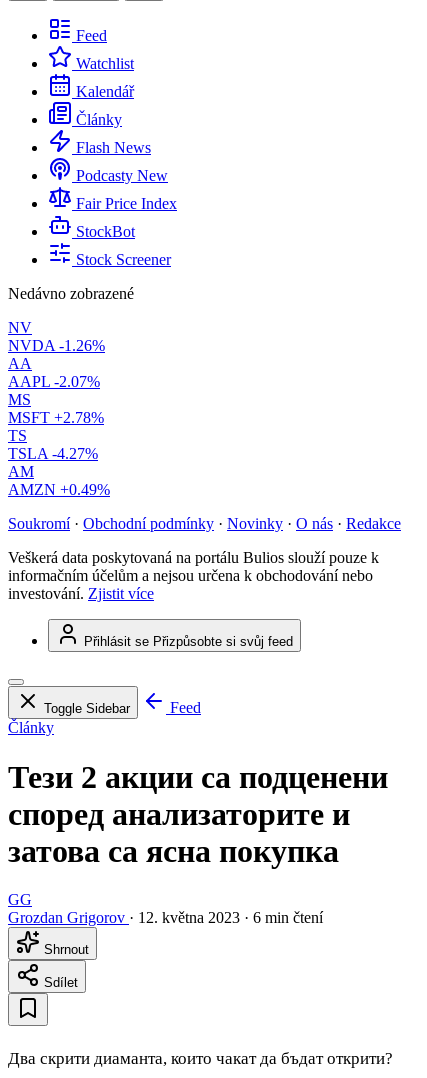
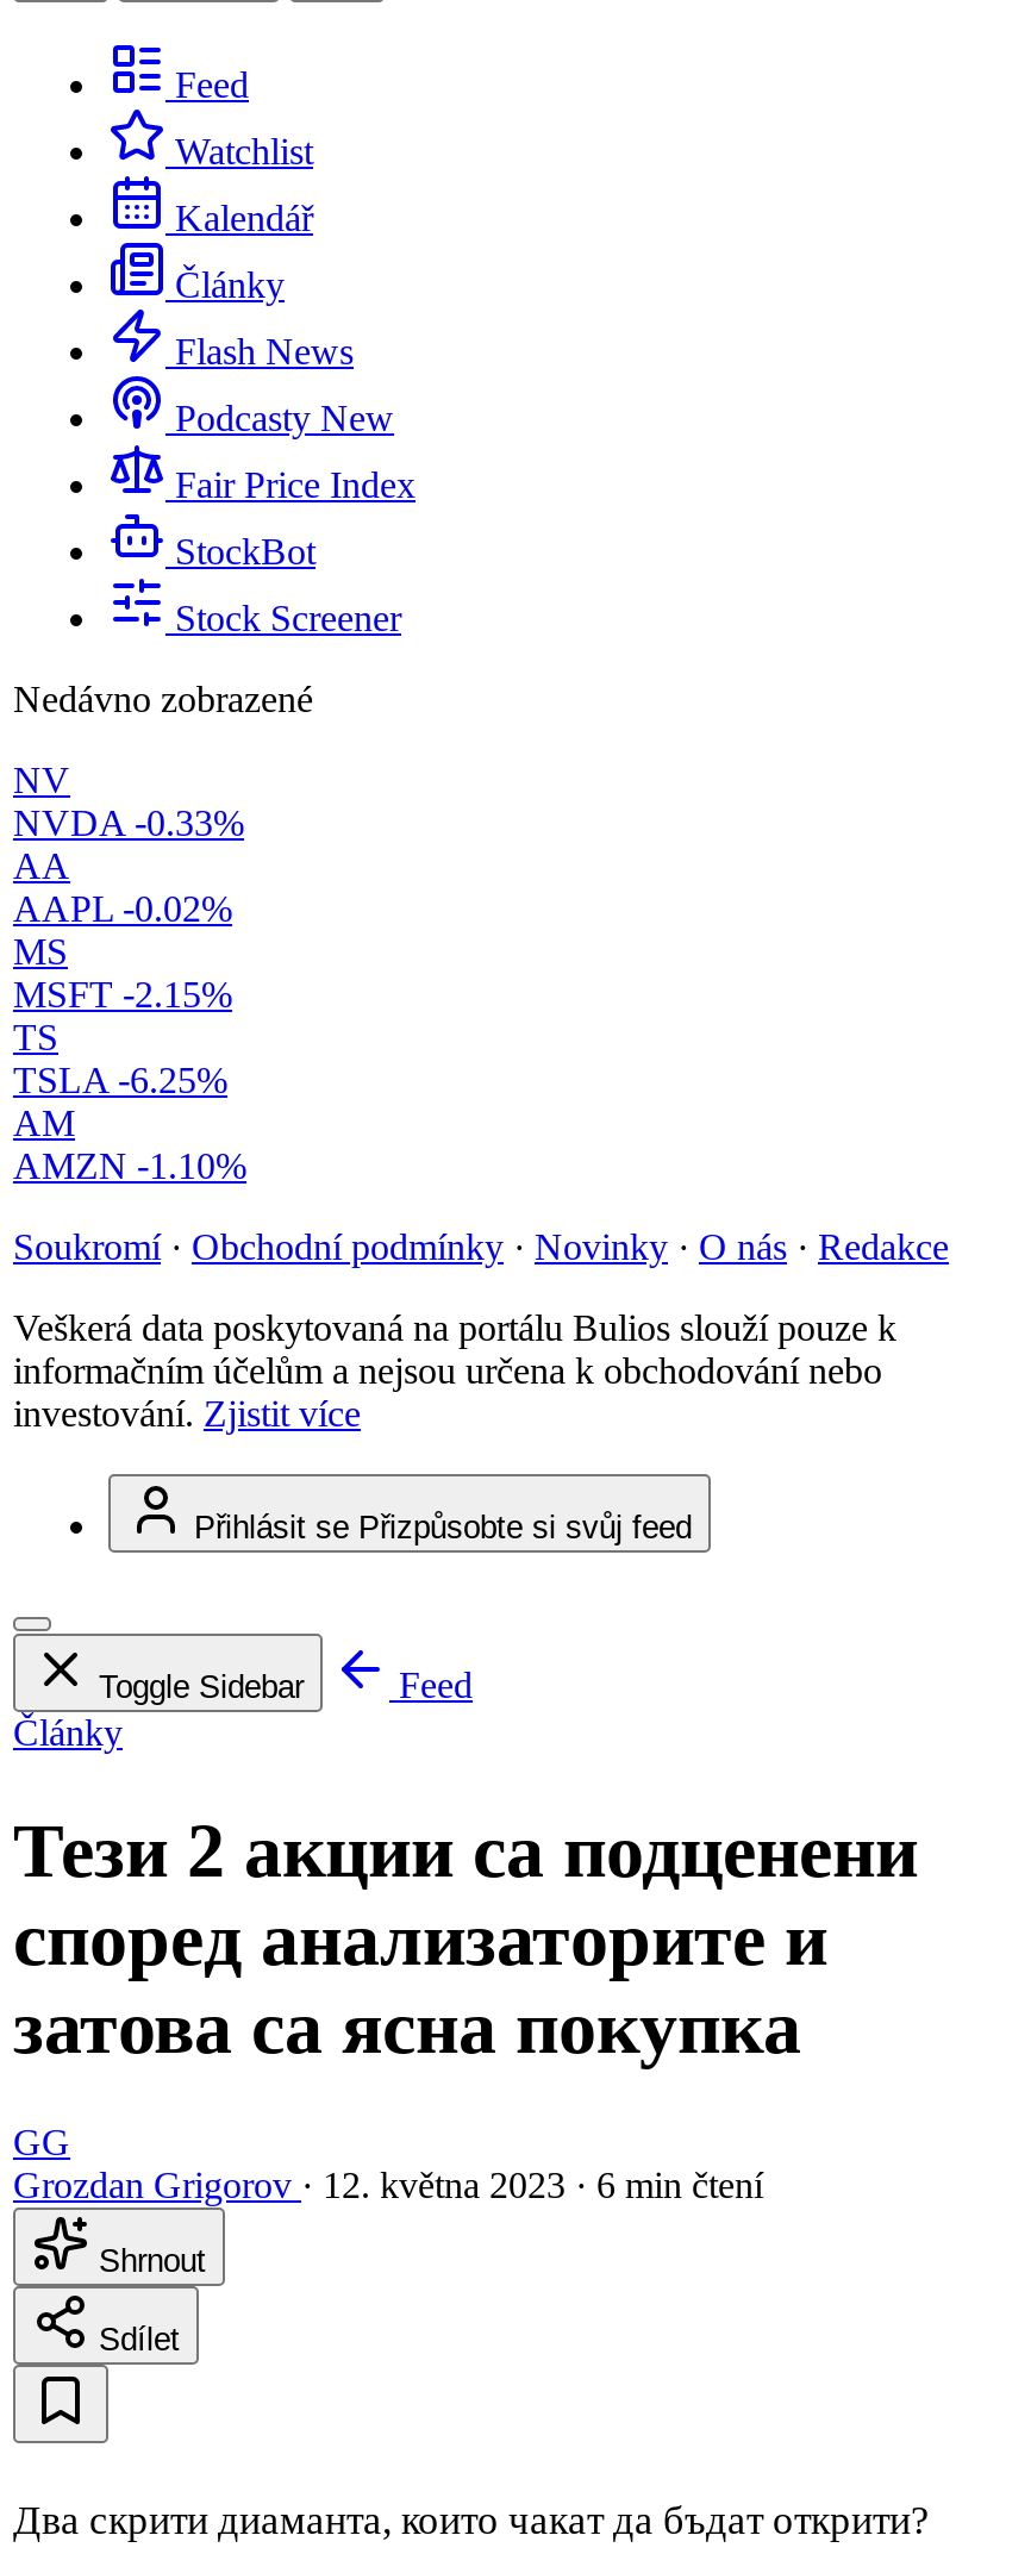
- NVDA -1.26%
+ NVDA -0.33%

- AAPL -2.07%
+ AAPL -0.02%

- MSFT +2.78%
+ MSFT -2.15%

- TSLA -4.27%
+ TSLA -6.25%

- AMZN +0.49%
+ AMZN -1.10%
